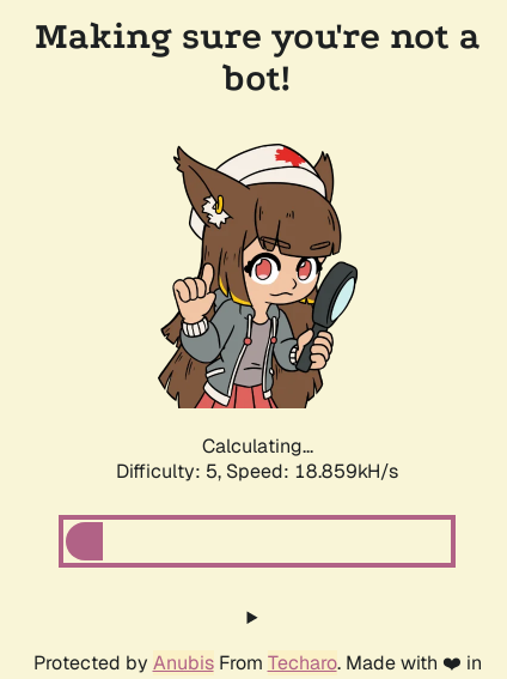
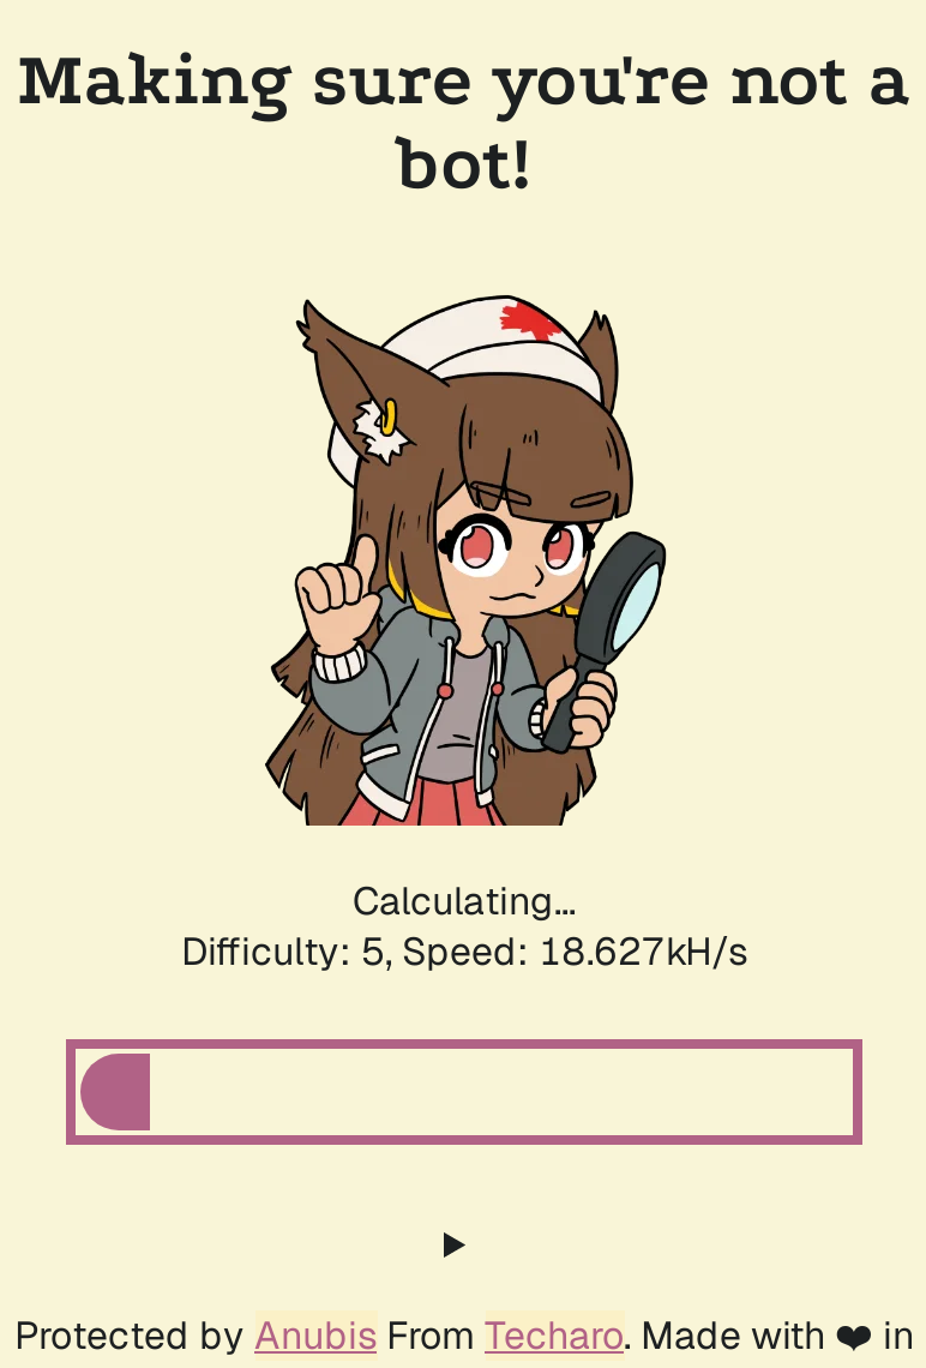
- Difficulty: 5, Speed: 18.859kH/s
+ Difficulty: 5, Speed: 18.627kH/s
